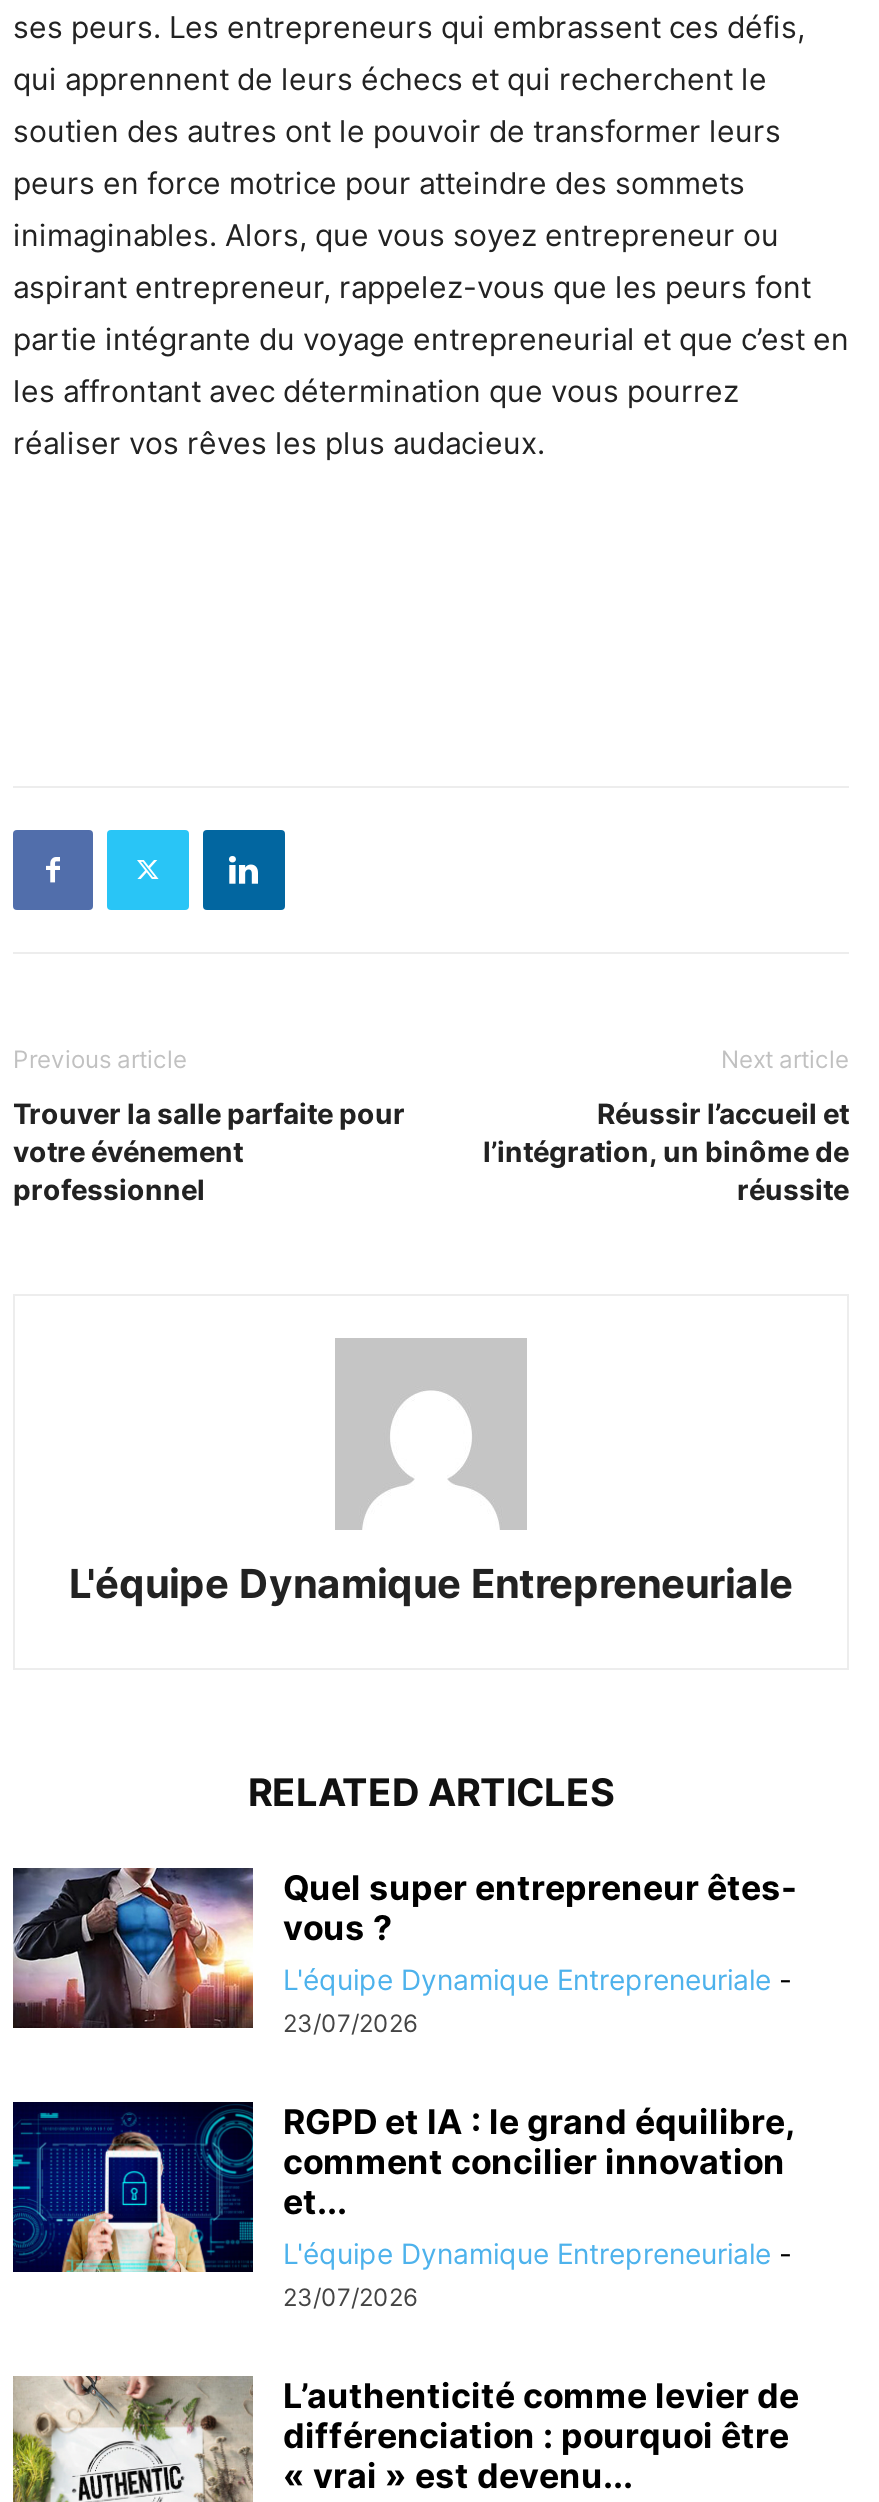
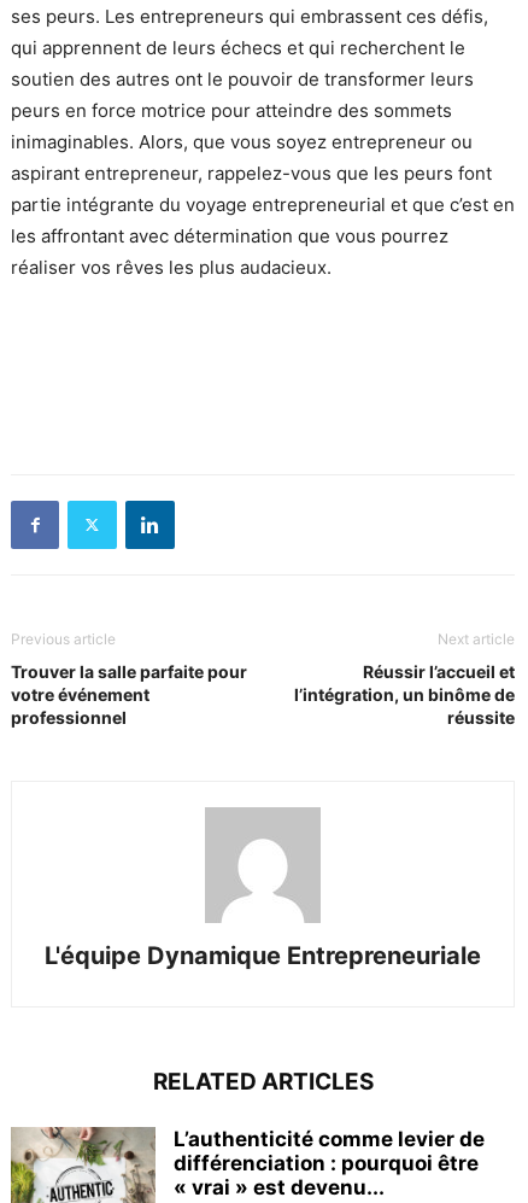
- [image]
- Quel super entrepreneur êtes-
- vous ?
- L'équipe Dynamique Entrepreneuriale -
- 23/07/2026
- RGPD et IA : le grand équilibre,
- comment concilier innovation
- et...
- L'équipe Dynamique Entrepreneuriale -
- 23/07/2026

- [image]
